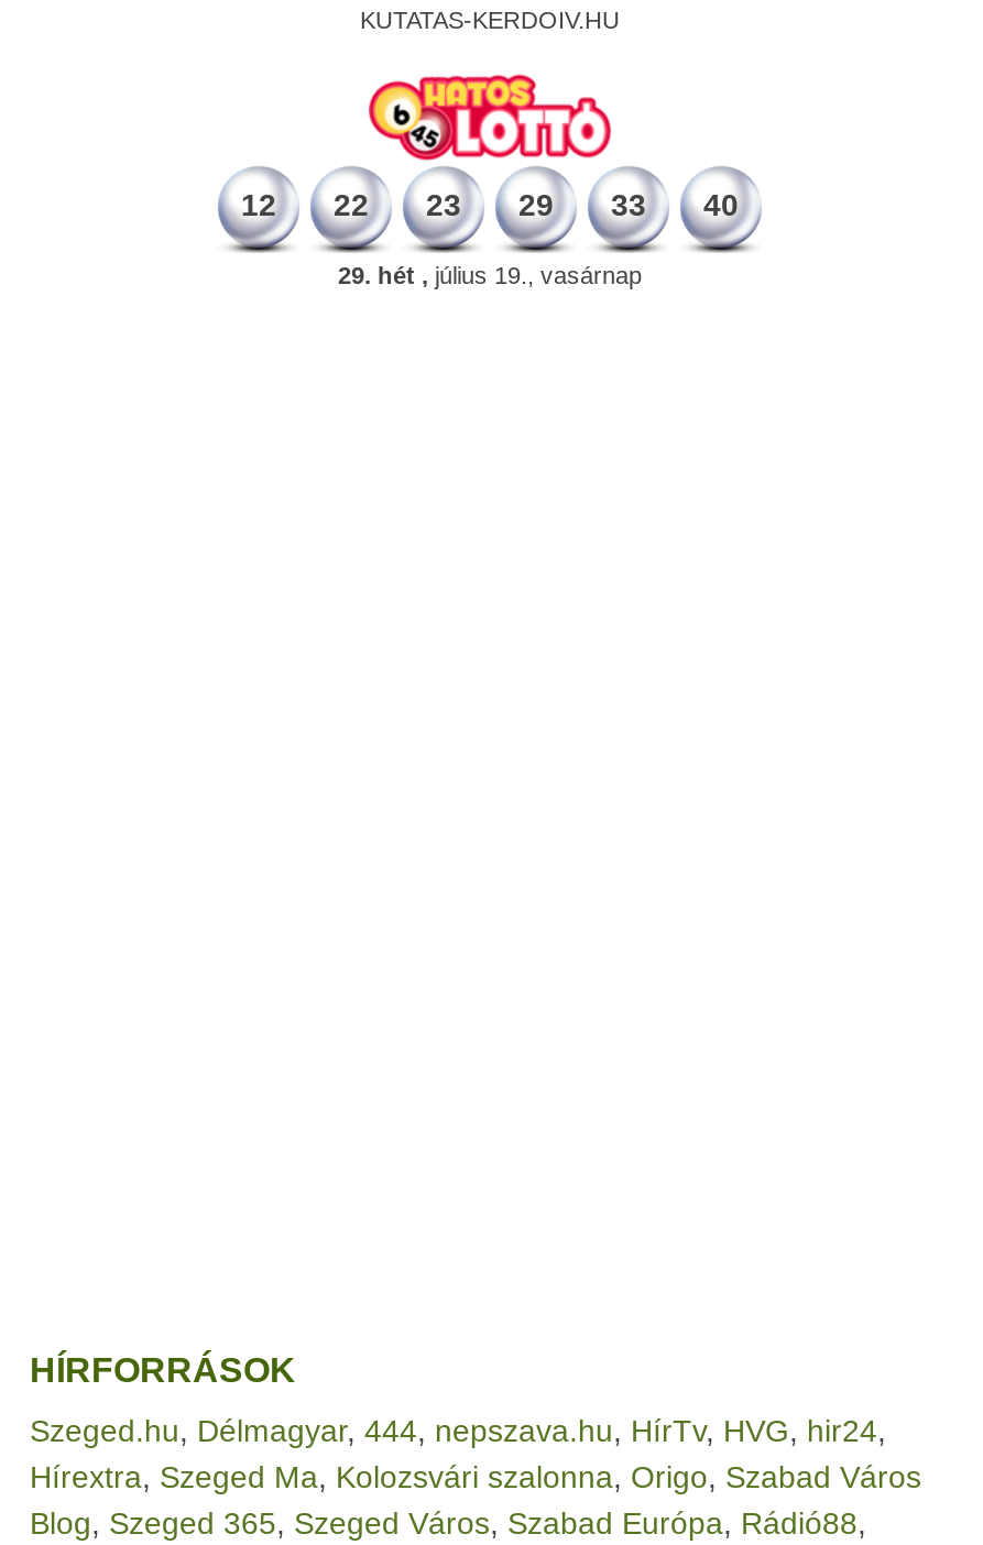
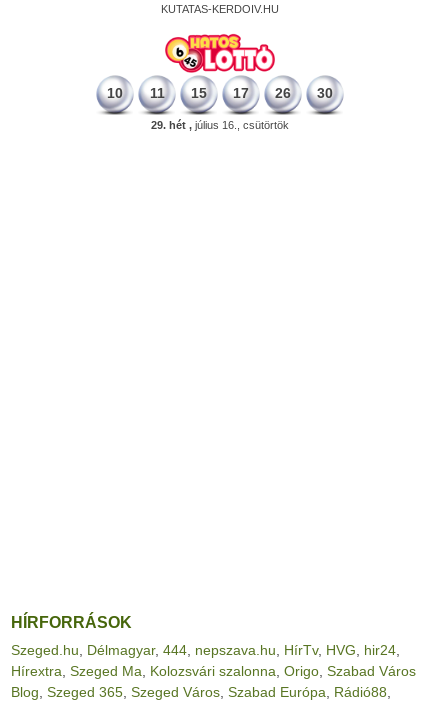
- 12
+ 10

- 22
+ 11

- 23
+ 15

- 29
+ 17

- 33
+ 26

- 40
+ 30

- 29. hét , július 19., vasárnap
+ 29. hét , július 16., csütörtök
